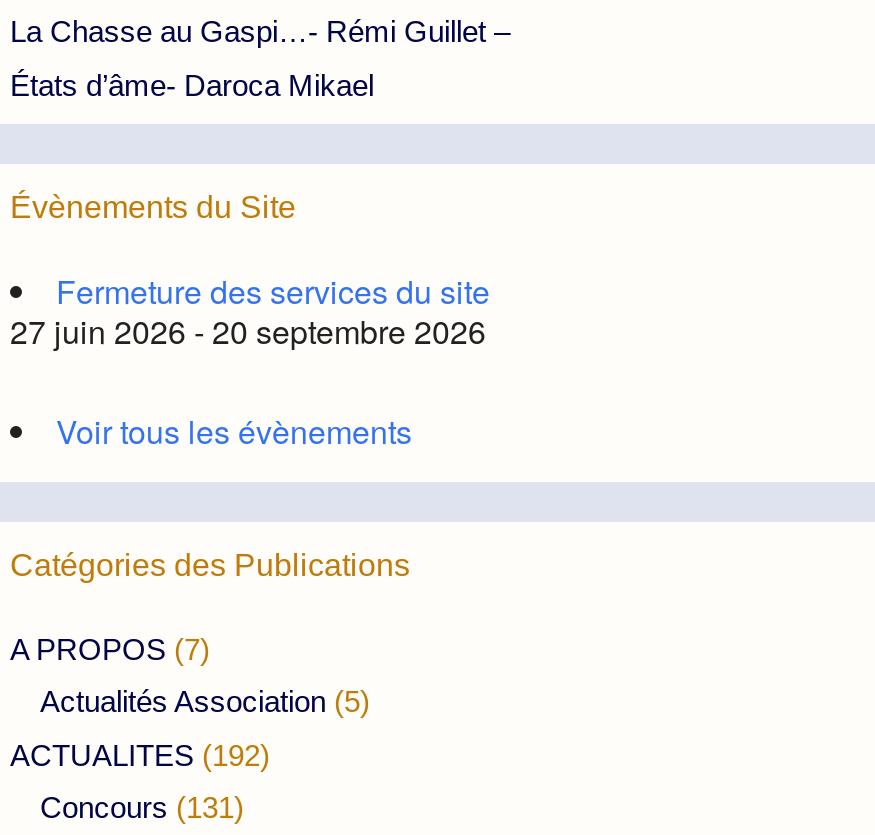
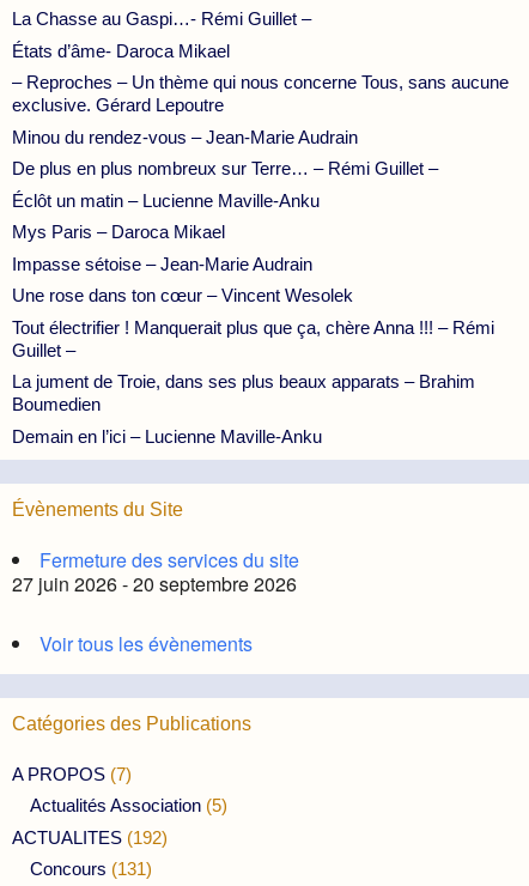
+ – Reproches – Un thème qui nous concerne Tous, sans aucune
+ exclusive. Gérard Lepoutre
+ Minou du rendez-vous – Jean-Marie Audrain
+ De plus en plus nombreux sur Terre… – Rémi Guillet –
+ Éclôt un matin – Lucienne Maville-Anku
+ Mys Paris – Daroca Mikael
+ Impasse sétoise – Jean-Marie Audrain
+ Une rose dans ton cœur – Vincent Wesolek
+ Tout électrifier ! Manquerait plus que ça, chère Anna !!! – Rémi
+ Guillet –
+ La jument de Troie, dans ses plus beaux apparats – Brahim
+ Boumedien
+ Demain en l’ici – Lucienne Maville-Anku
